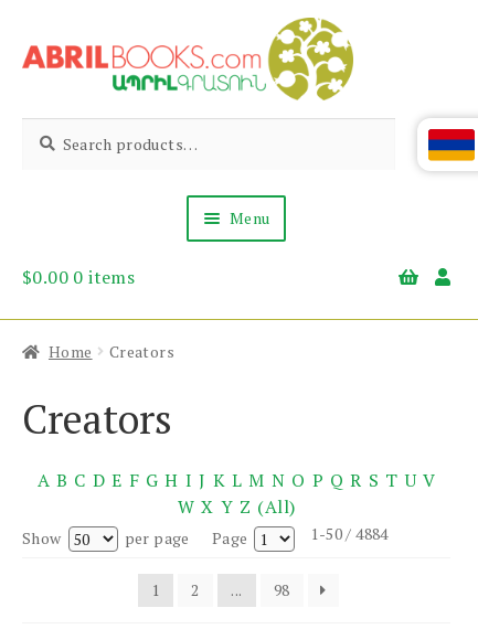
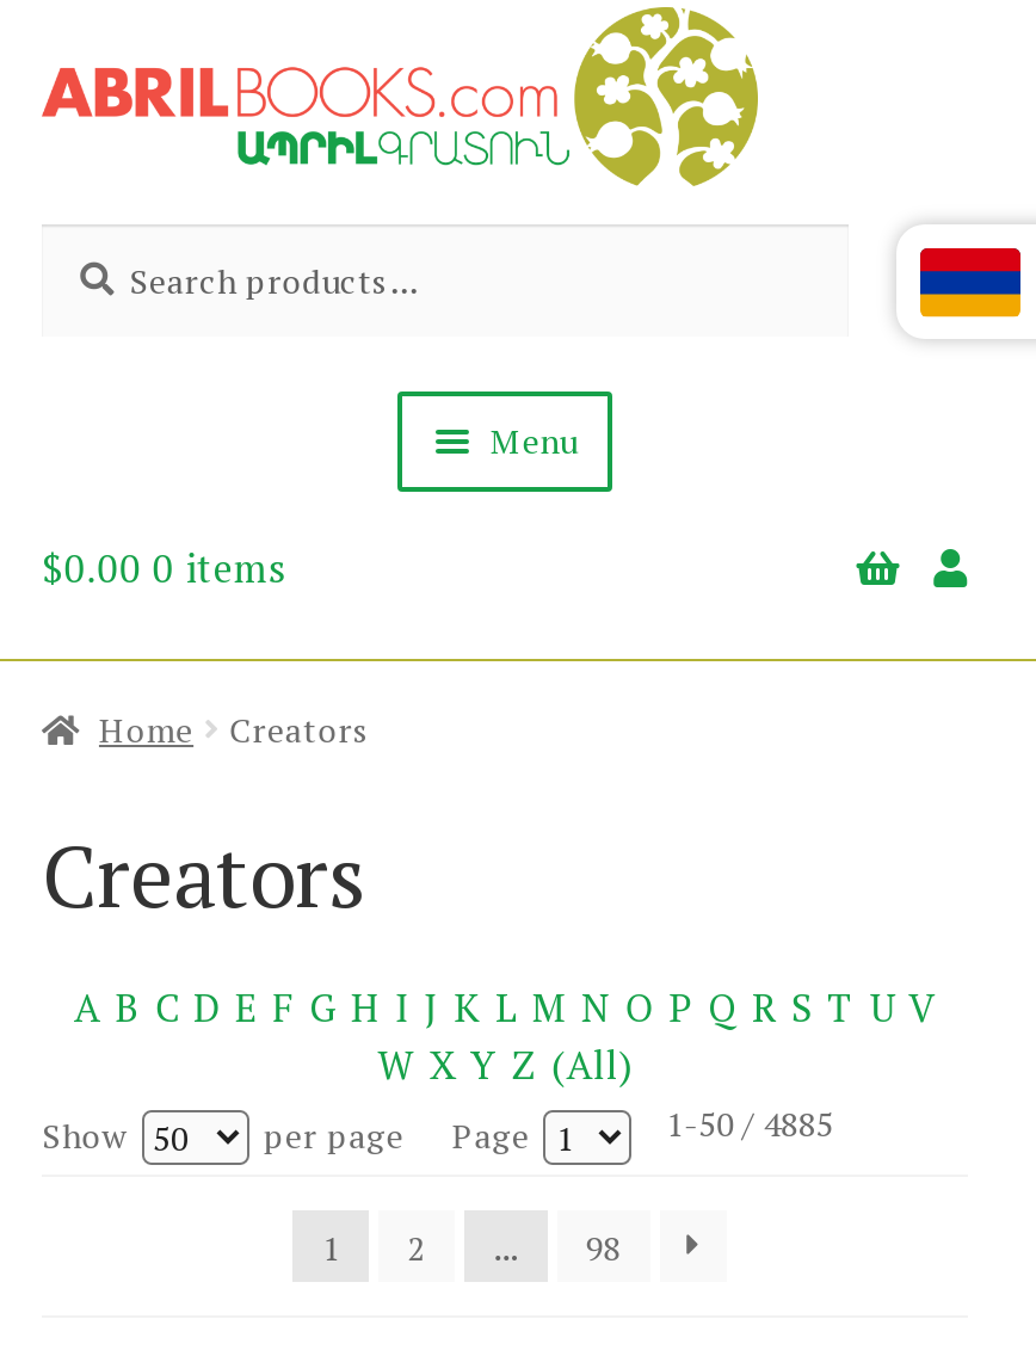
- 1-50 / 4884
+ 1-50 / 4885
